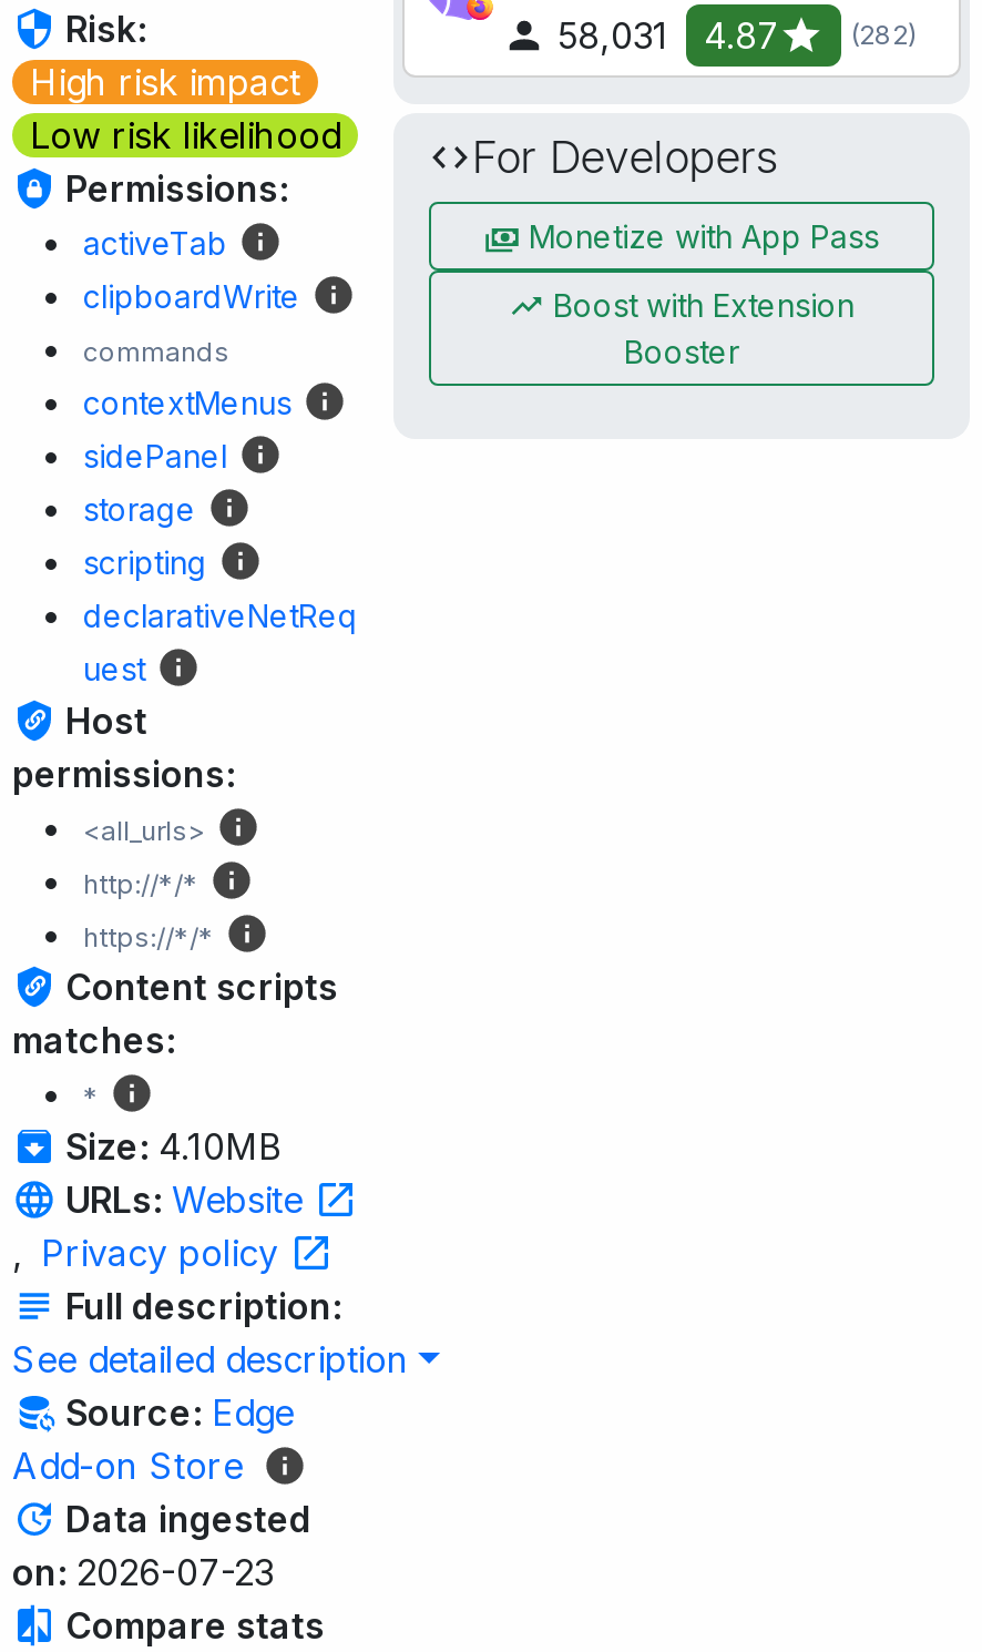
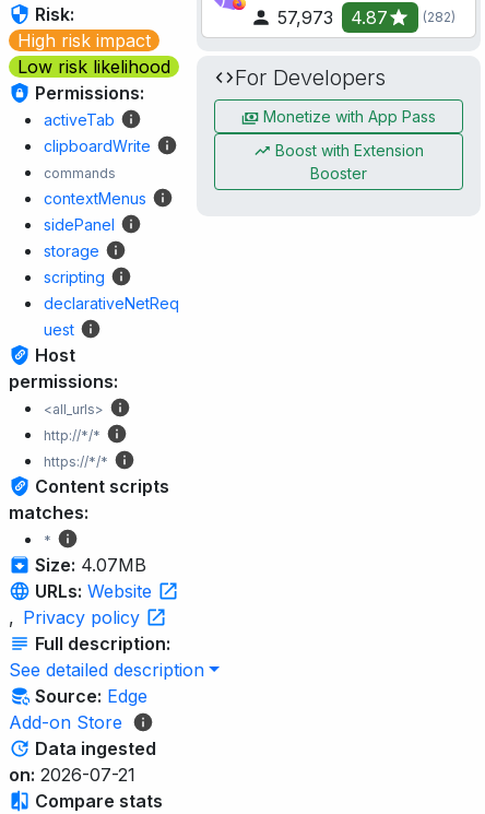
- 58,031 4.87
+ 57,973 4.87

- Size: 4.10MB
+ Size: 4.07MB

- on: 2026-07-23
+ on: 2026-07-21
